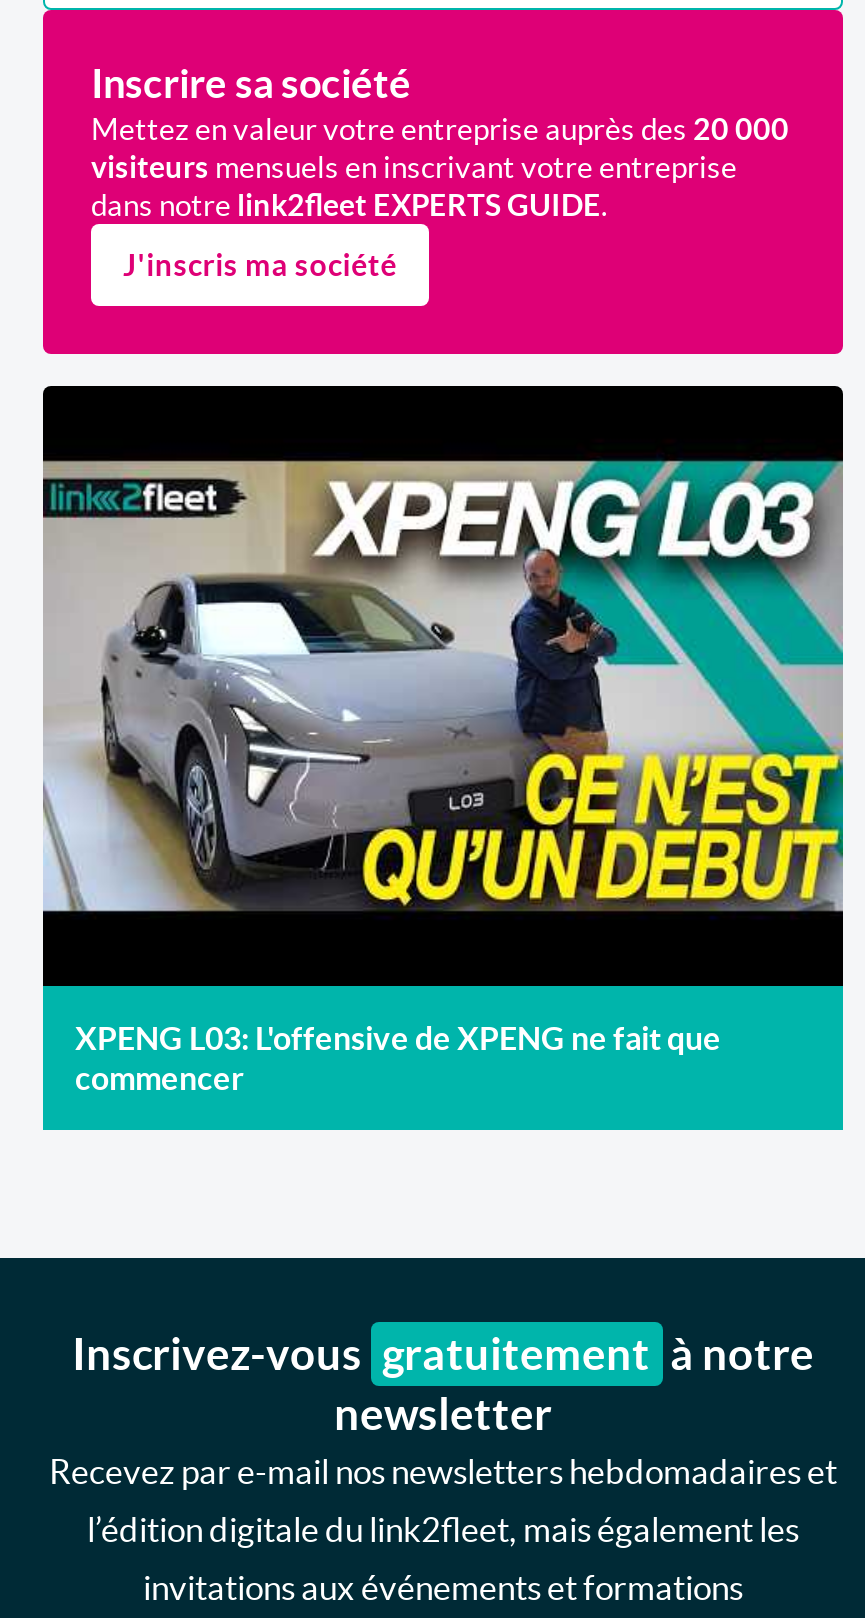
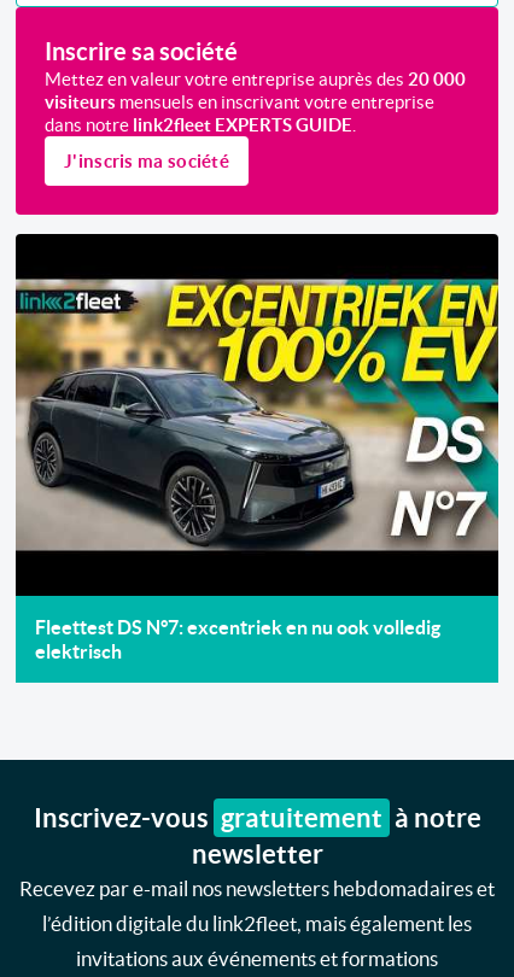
- [image]
+ [image]

- XPENG L03: L'offensive de XPENG ne fait que
- commencer
+ Fleettest DS N°7: excentriek en nu ook volledig
+ elektrisch
